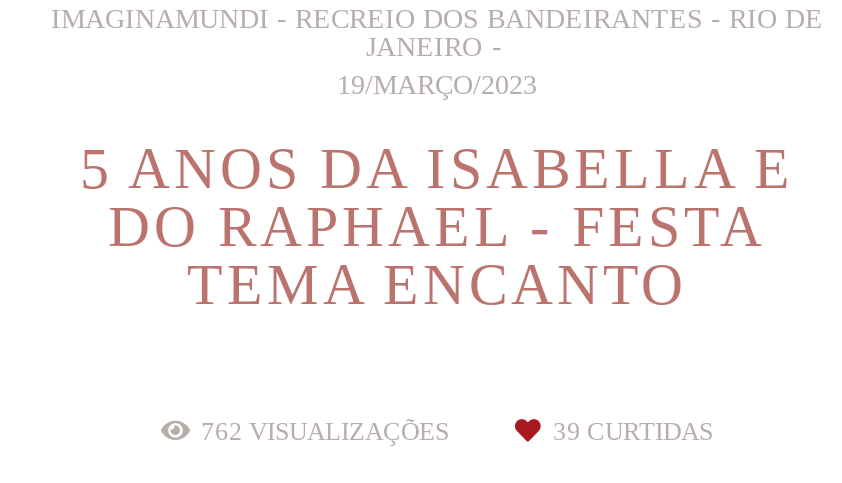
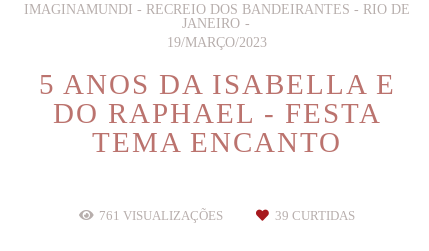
- 762 VISUALIZAÇÕES
+ 761 VISUALIZAÇÕES
